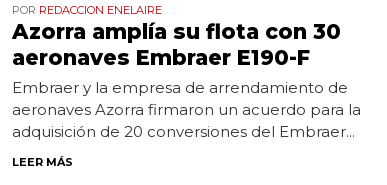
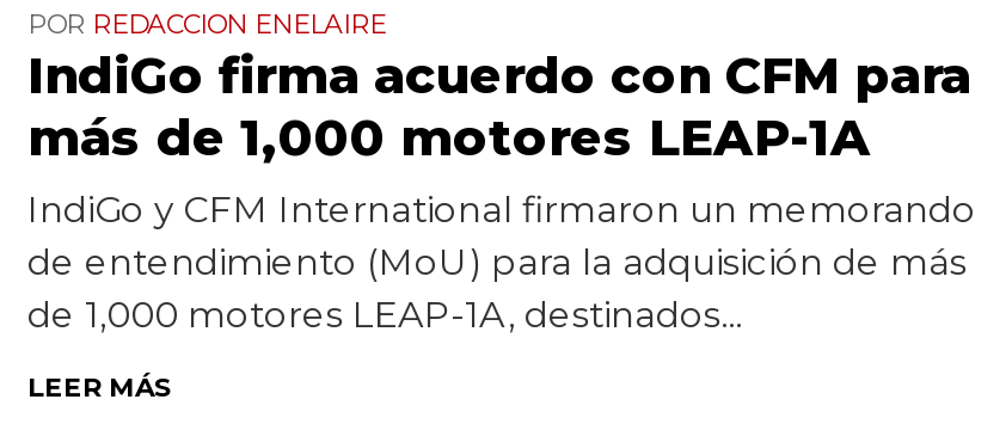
- Azorra amplía su flota con 30
- aeronaves Embraer E190-F
- Embraer y la empresa de arrendamiento de
- aeronaves Azorra firmaron un acuerdo para la
- adquisición de 20 conversiones del Embraer...
+ IndiGo firma acuerdo con CFM para
+ más de 1,000 motores LEAP-1A
+ IndiGo y CFM International firmaron un memorando
+ de entendimiento (MoU) para la adquisición de más
+ de 1,000 motores LEAP-1A, destinados...
